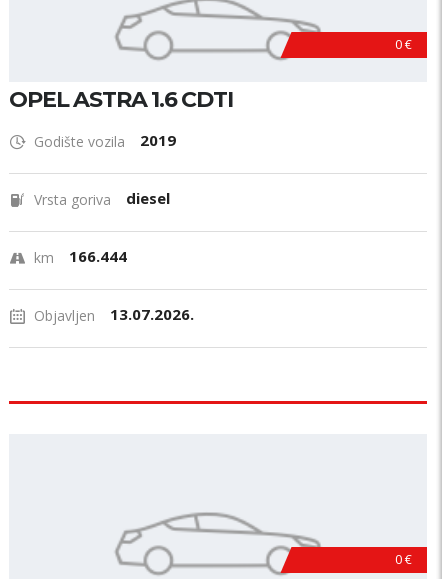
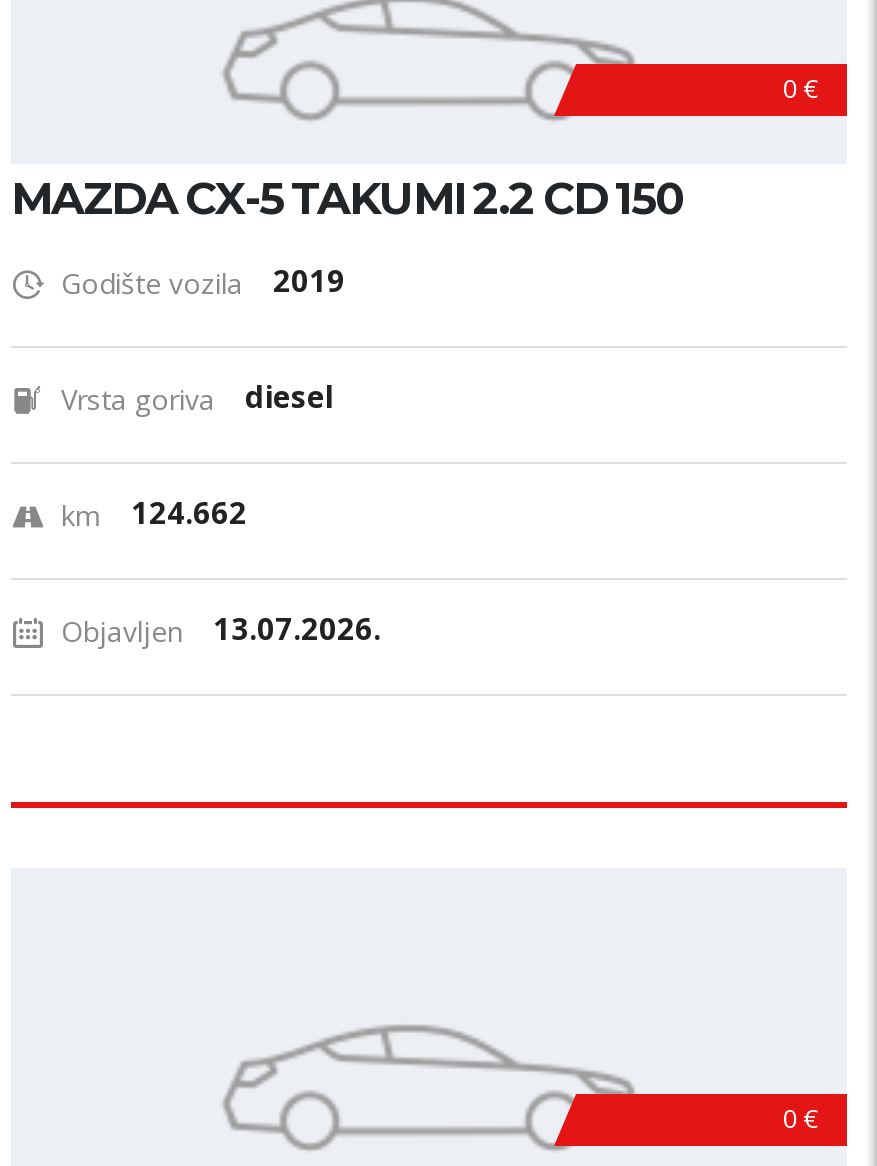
- OPEL ASTRA 1.6 CDTI
+ MAZDA CX-5 TAKUMI 2.2 CD 150

- km 166.444
+ km 124.662
